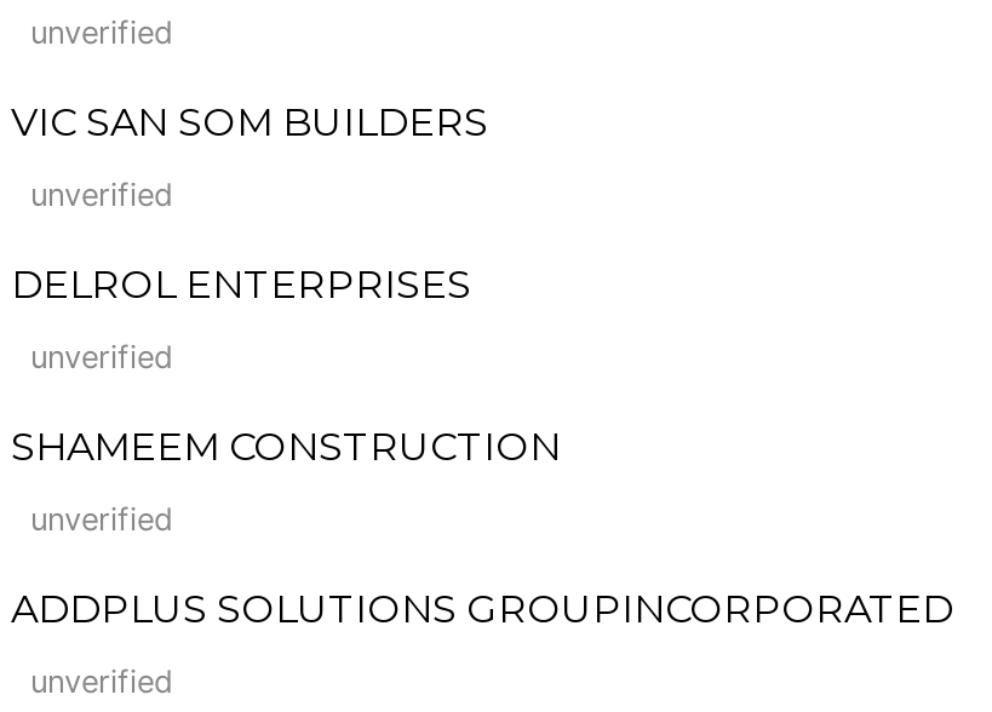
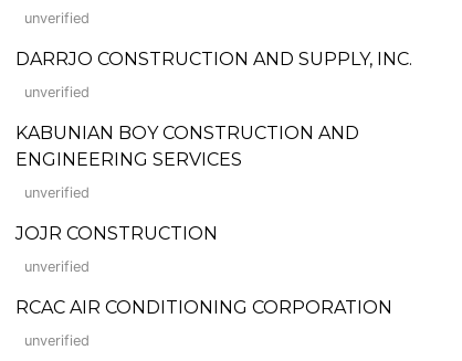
- VIC SAN SOM BUILDERS
+ DARRJO CONSTRUCTION AND SUPPLY, INC.

- DELROL ENTERPRISES
+ KABUNIAN BOY CONSTRUCTION AND
+ ENGINEERING SERVICES

- SHAMEEM CONSTRUCTION
+ JOJR CONSTRUCTION

- ADDPLUS SOLUTIONS GROUPINCORPORATED
+ RCAC AIR CONDITIONING CORPORATION
